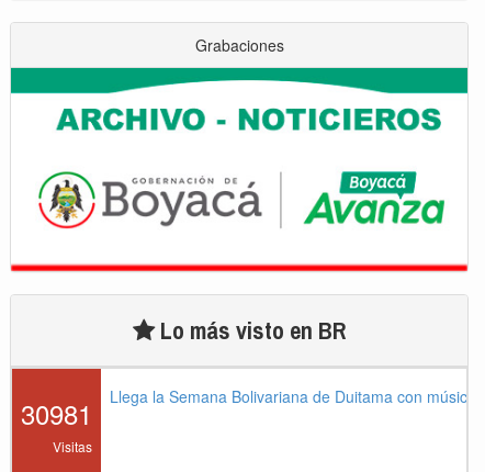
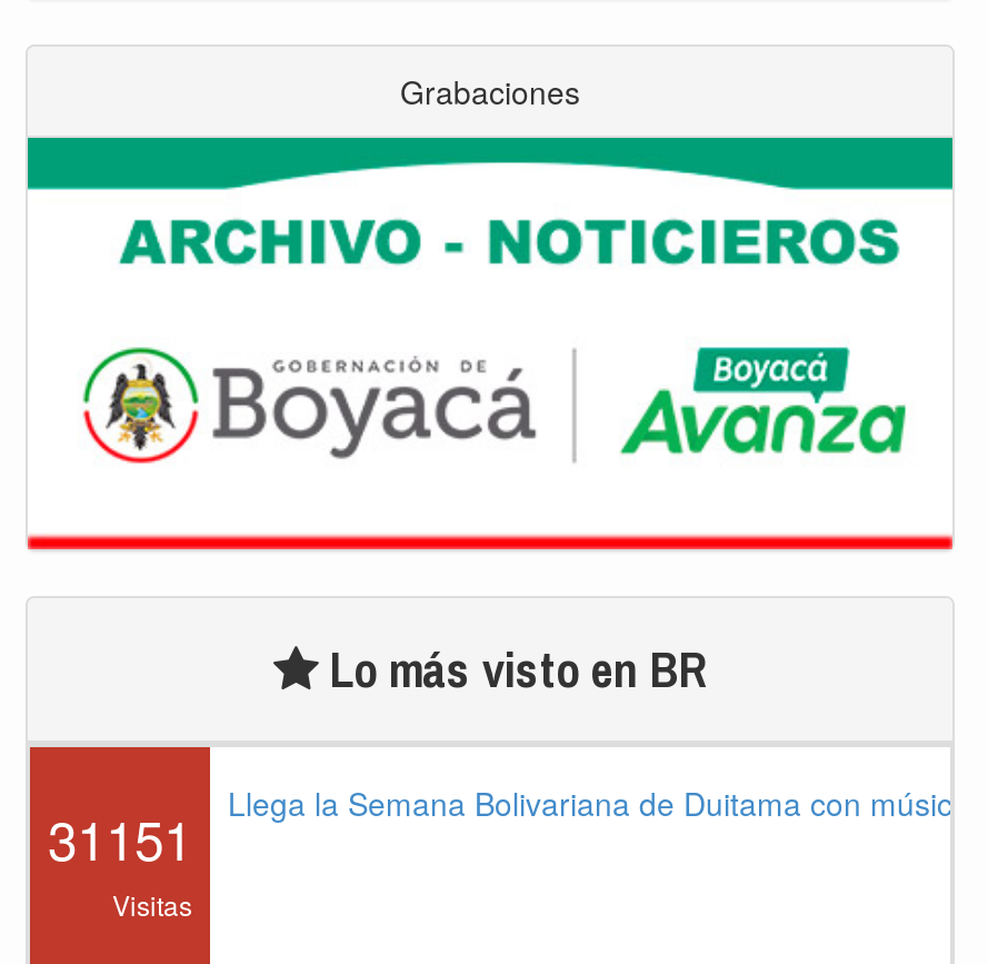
- 30981
+ 31151
